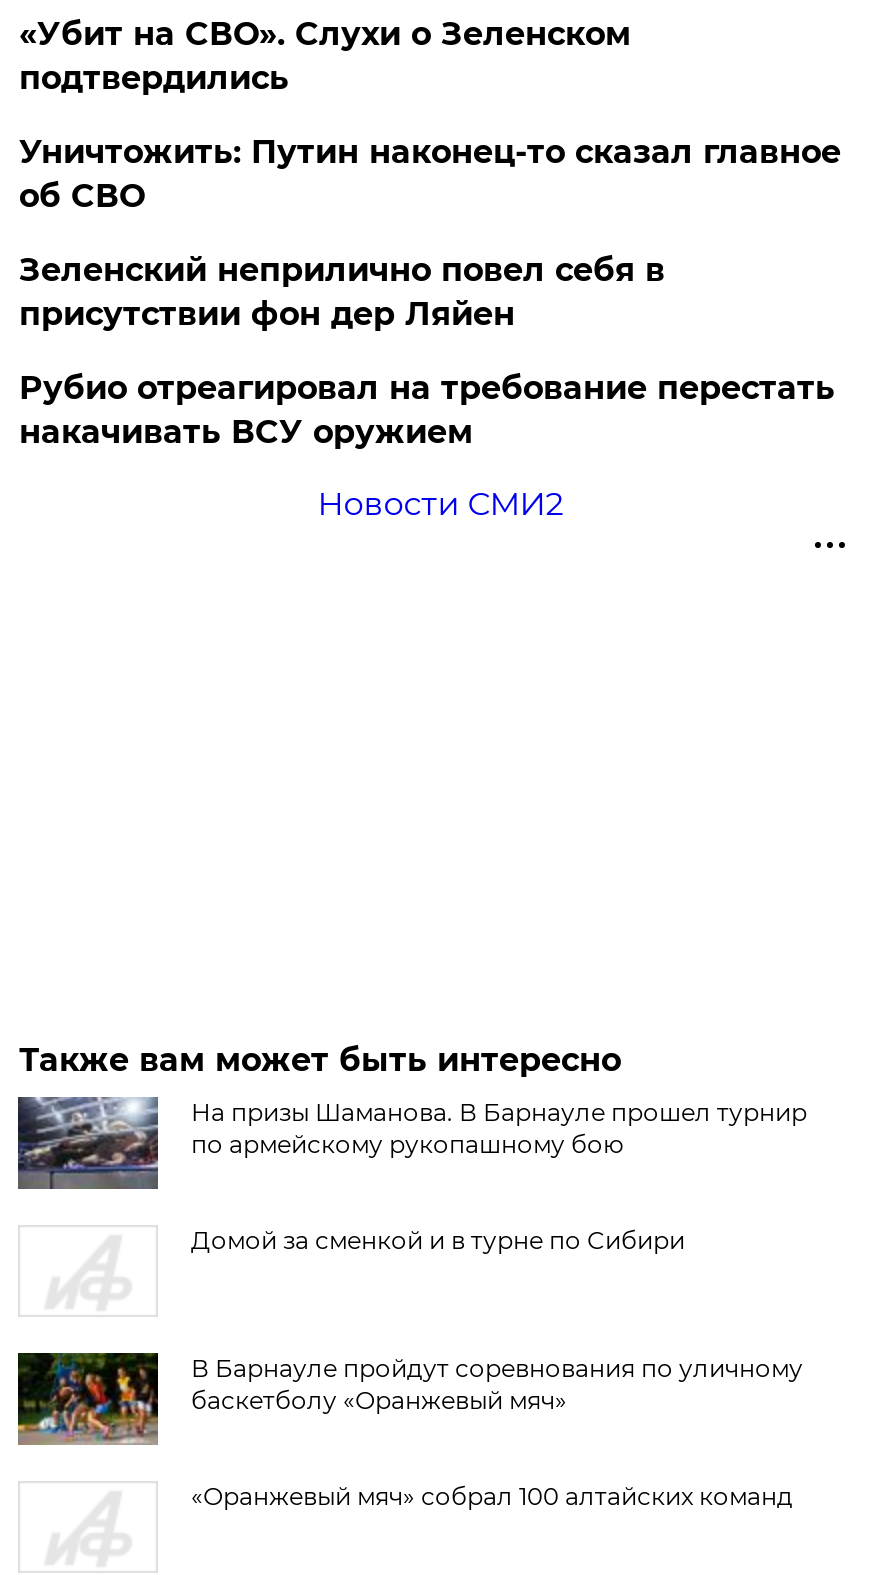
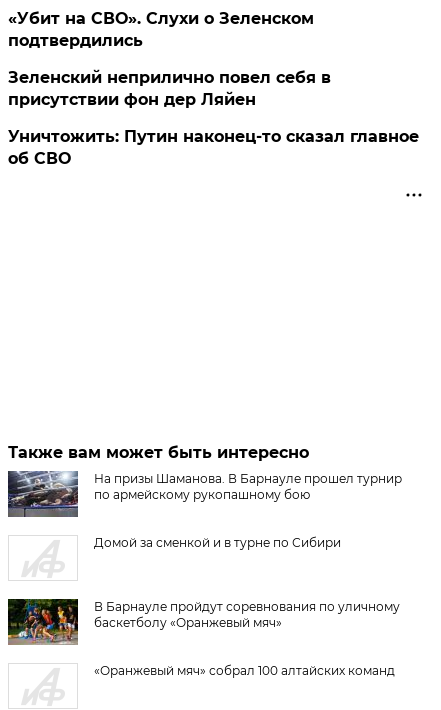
moved down: Уничтожить: Путин наконец-то сказал главное | об СВО

- Рубио отреагировал на требование перестать
- накачивать ВСУ оружием
- Новости СМИ2
